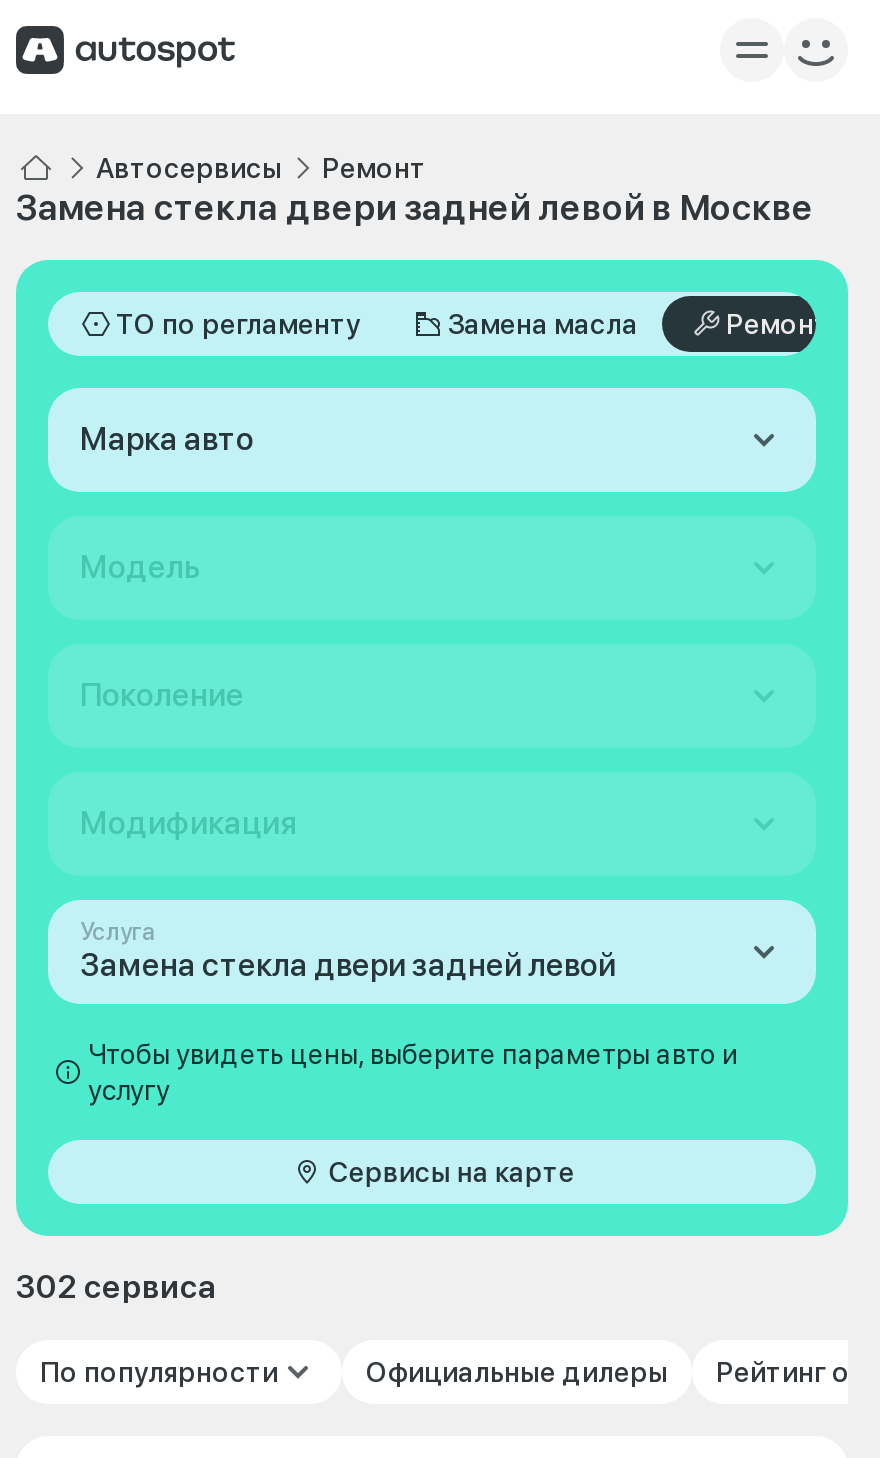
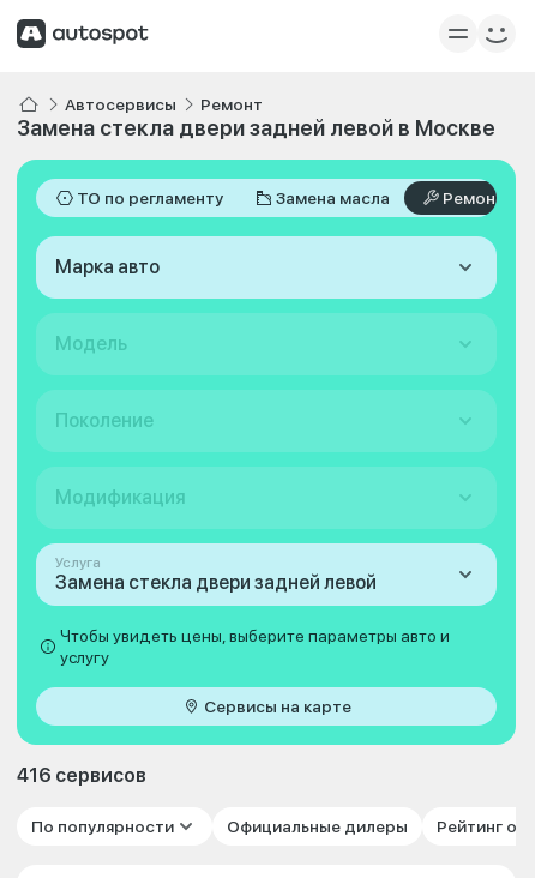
- 302 сервиса
+ 416 сервисов
